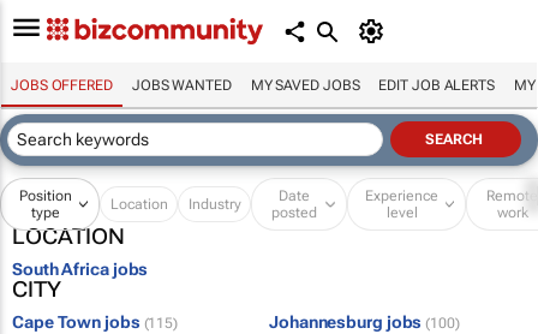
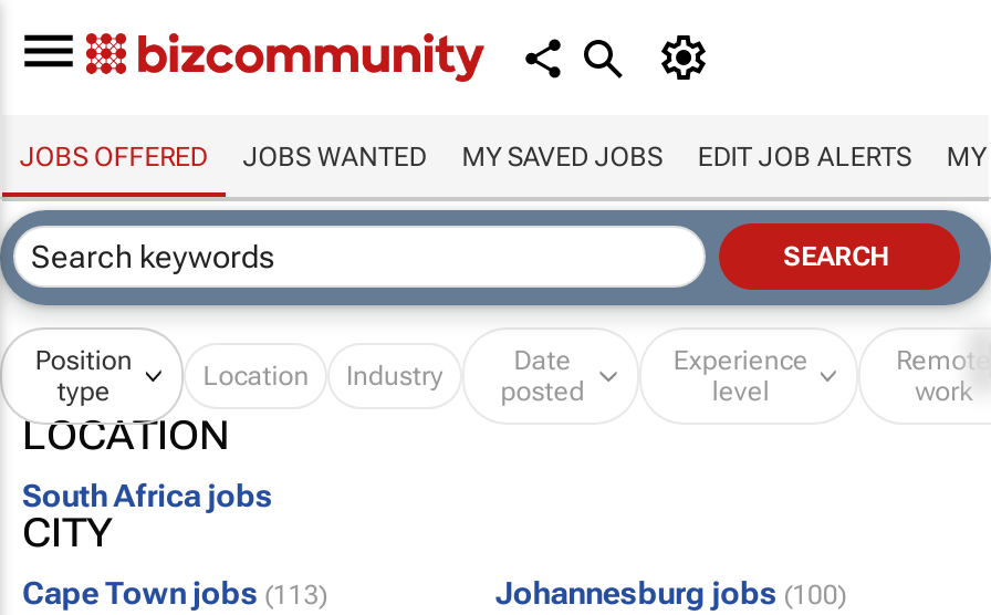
- Cape Town jobs (115)
+ Cape Town jobs (113)
